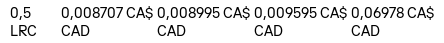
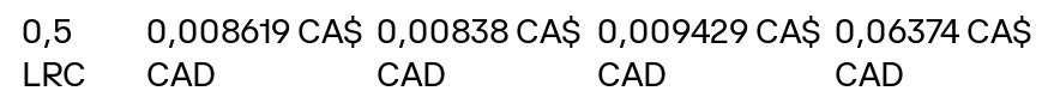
- 0,008707 CA$
+ 0,008619 CA$

- 0,008995 CA$
+ 0,00838 CA$

- 0,009595 CA$
+ 0,009429 CA$

- 0,06978 CA$
+ 0,06374 CA$
